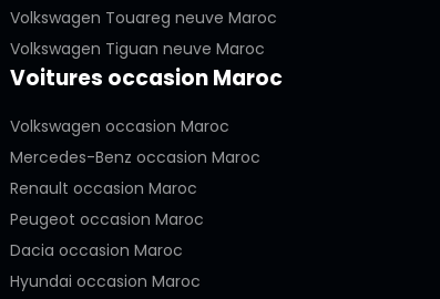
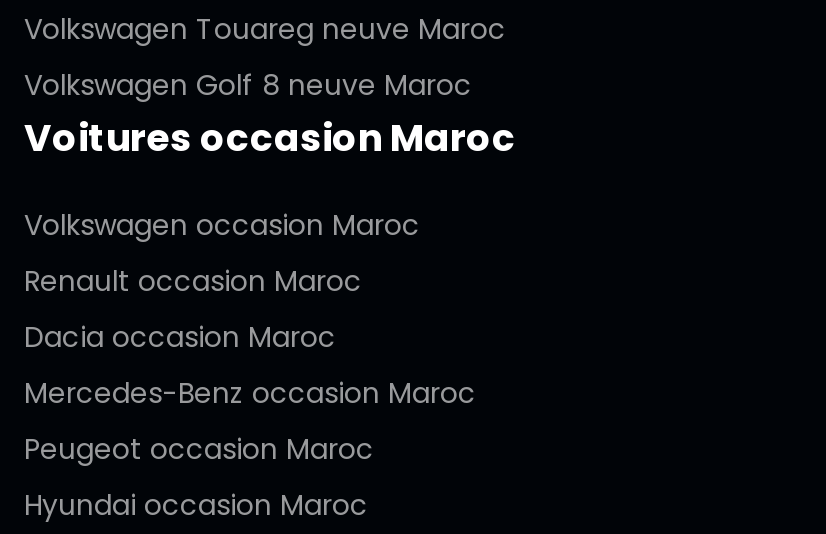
- Volkswagen Tiguan neuve Maroc
+ Volkswagen Golf 8 neuve Maroc

moved down: Mercedes-Benz occasion Maroc

moved up: Renault occasion Maroc

moved down: Peugeot occasion Maroc

moved up: Dacia occasion Maroc
